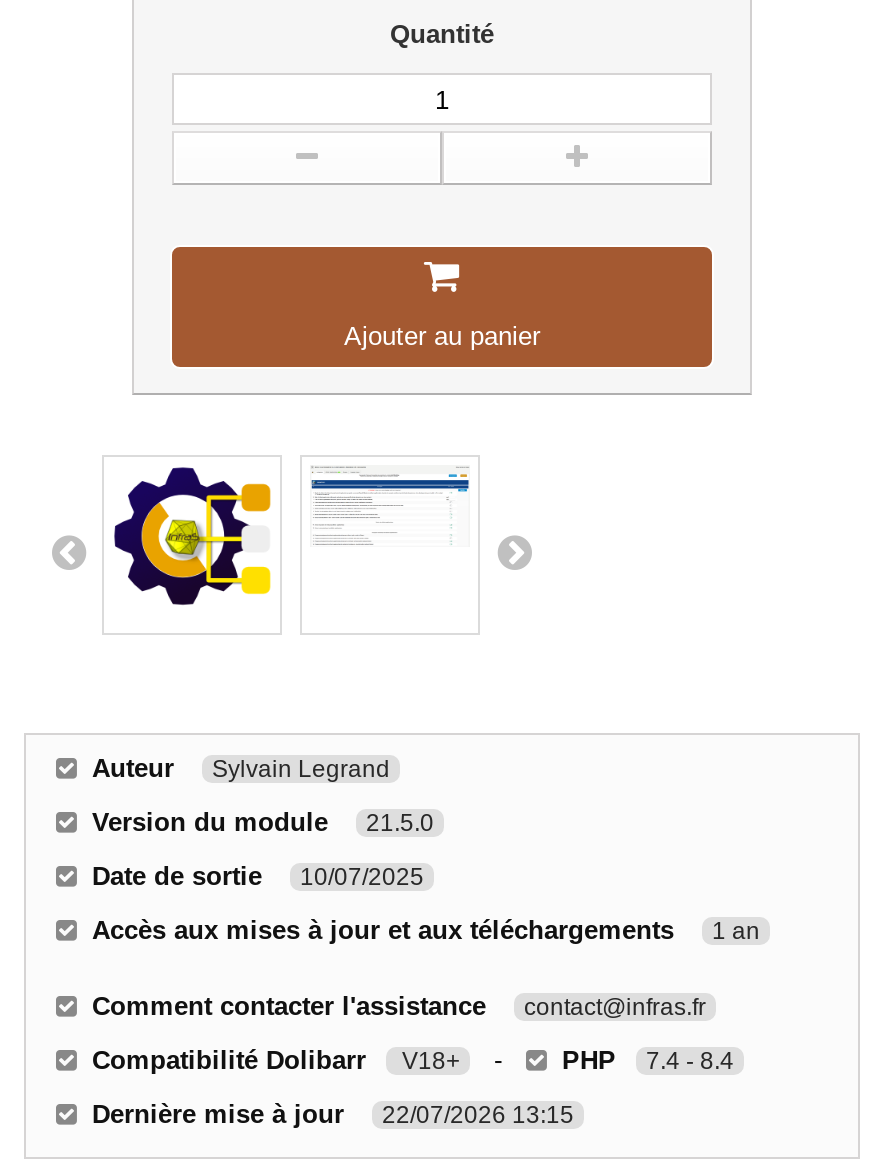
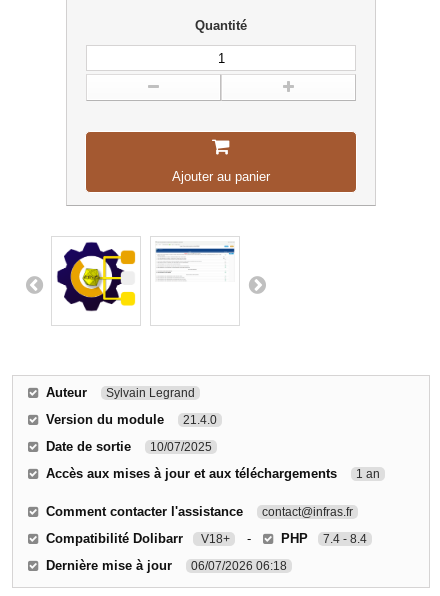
- Version du module 21.5.0
+ Version du module 21.4.0

- Dernière mise à jour 22/07/2026 13:15
+ Dernière mise à jour 06/07/2026 06:18
